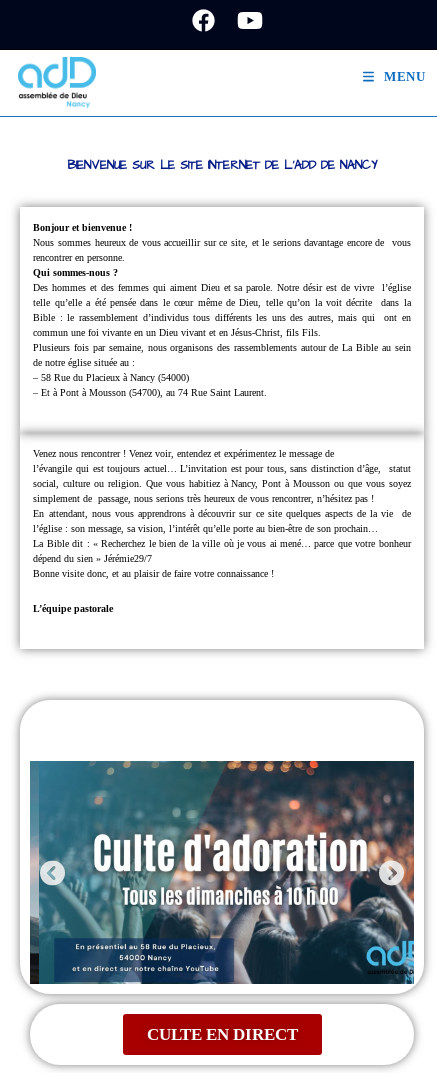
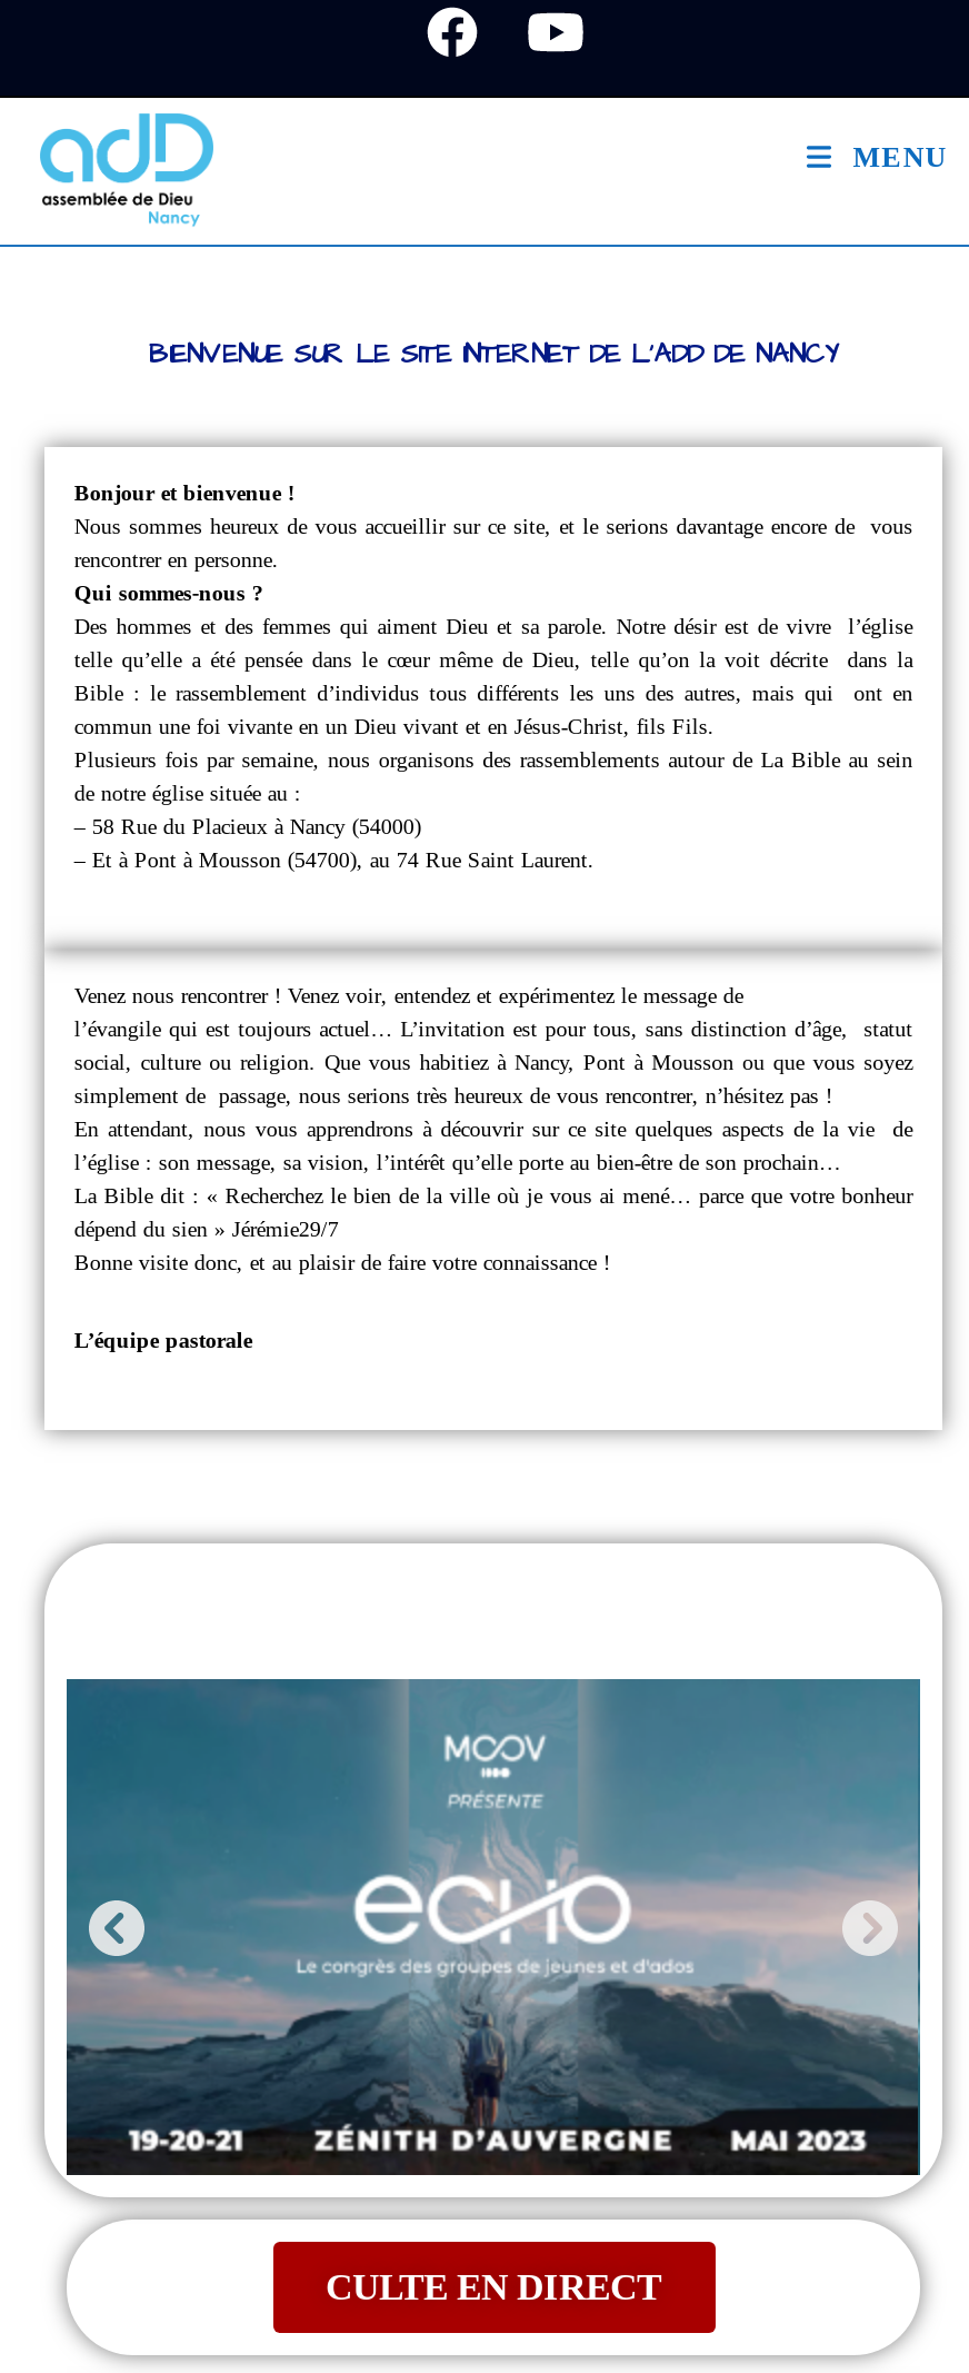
- [image]
+ [image]
